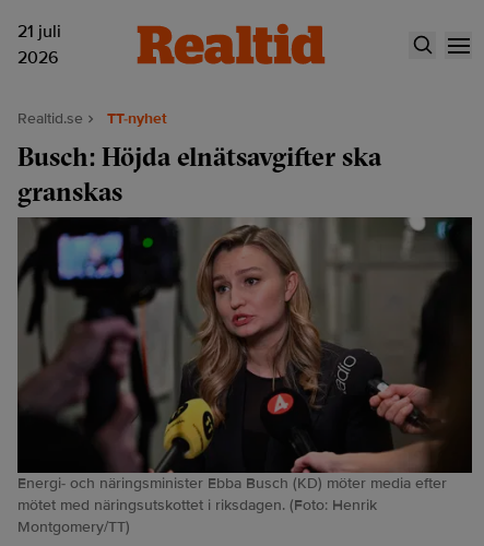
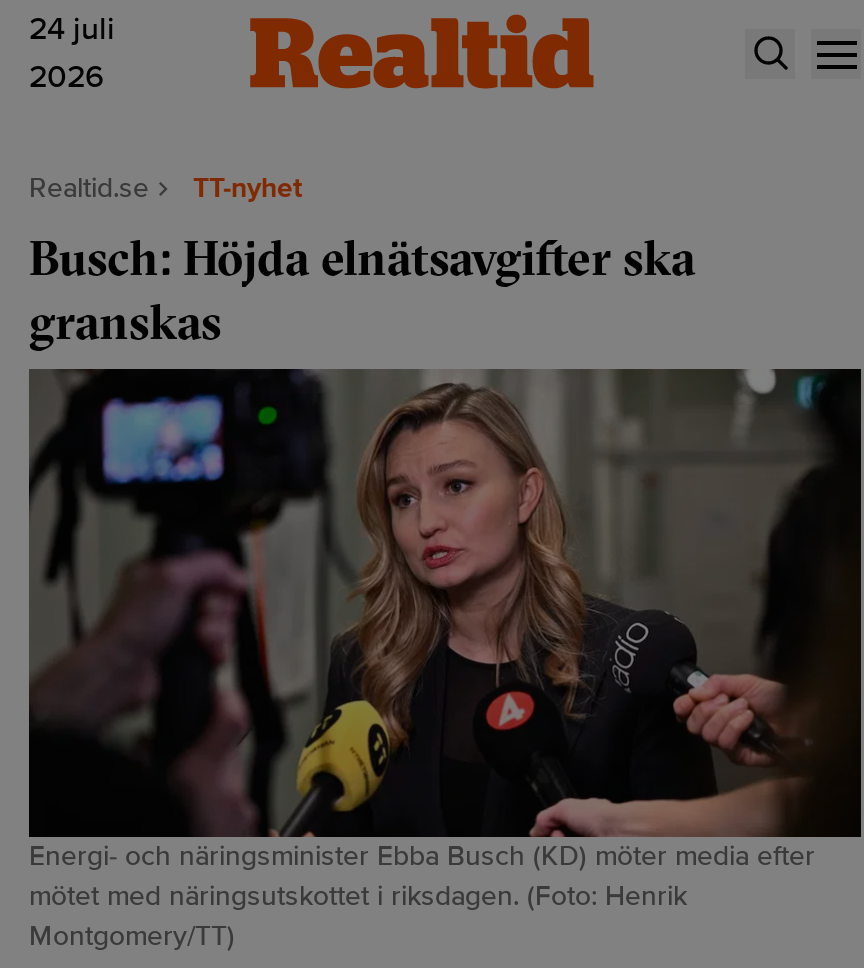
- 21 juli
+ 24 juli
